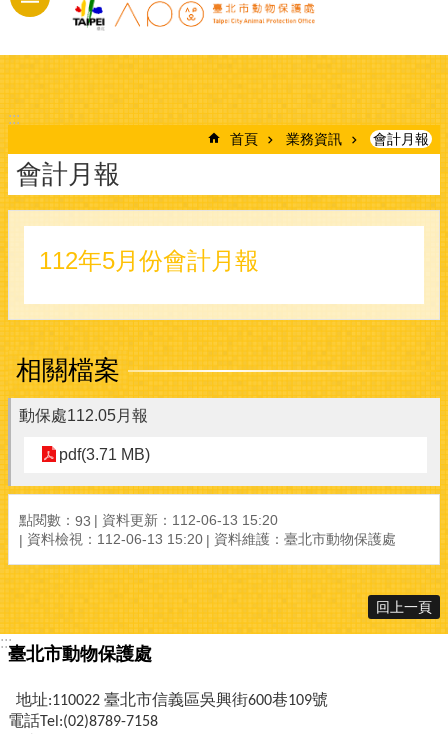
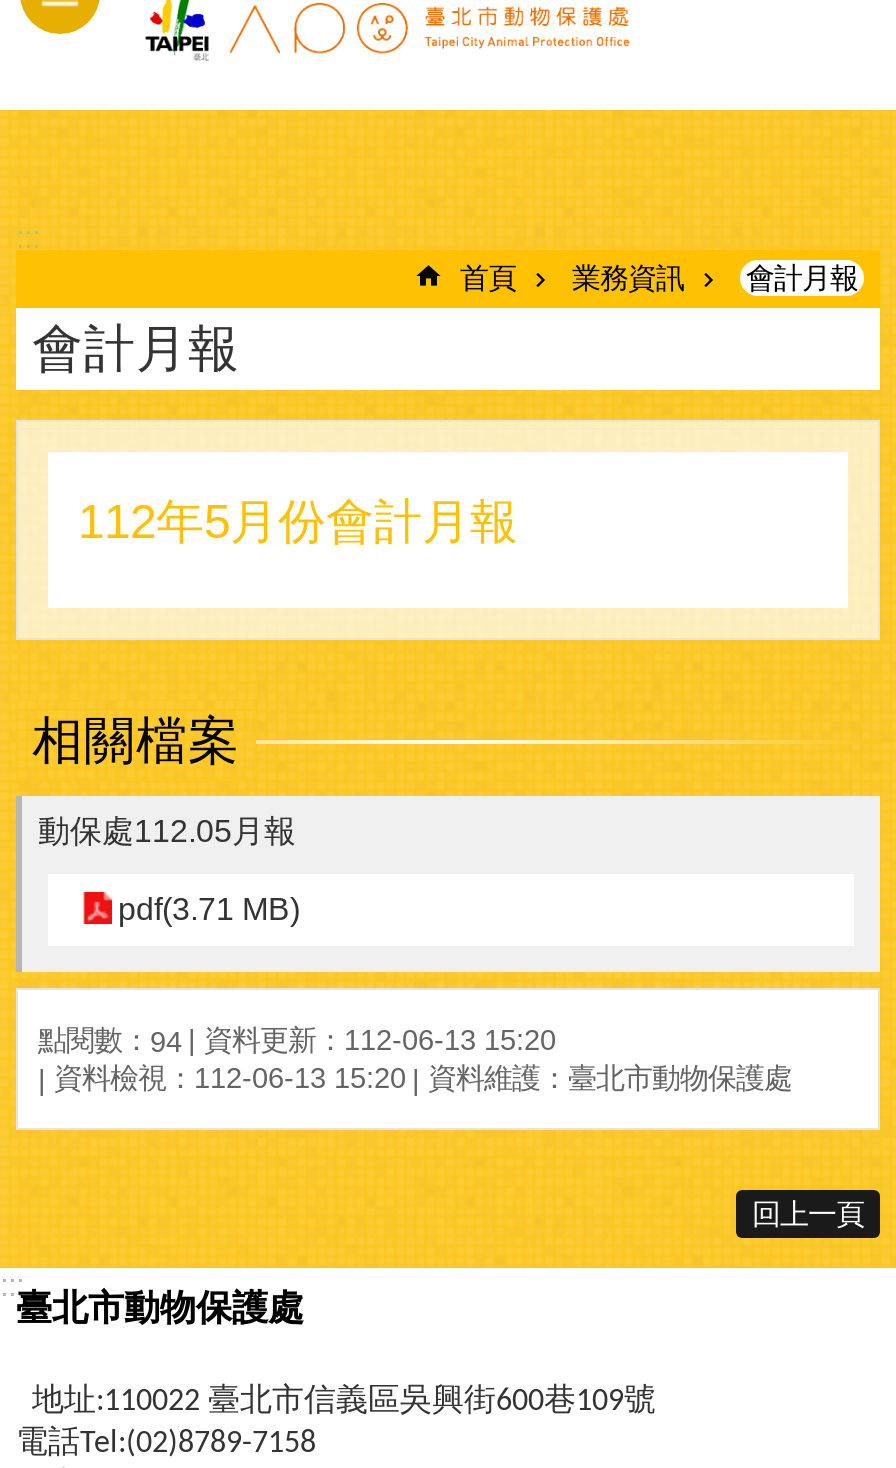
- 點閱數：93 資料更新：112-06-13 15:20
+ 點閱數：94 資料更新：112-06-13 15:20
